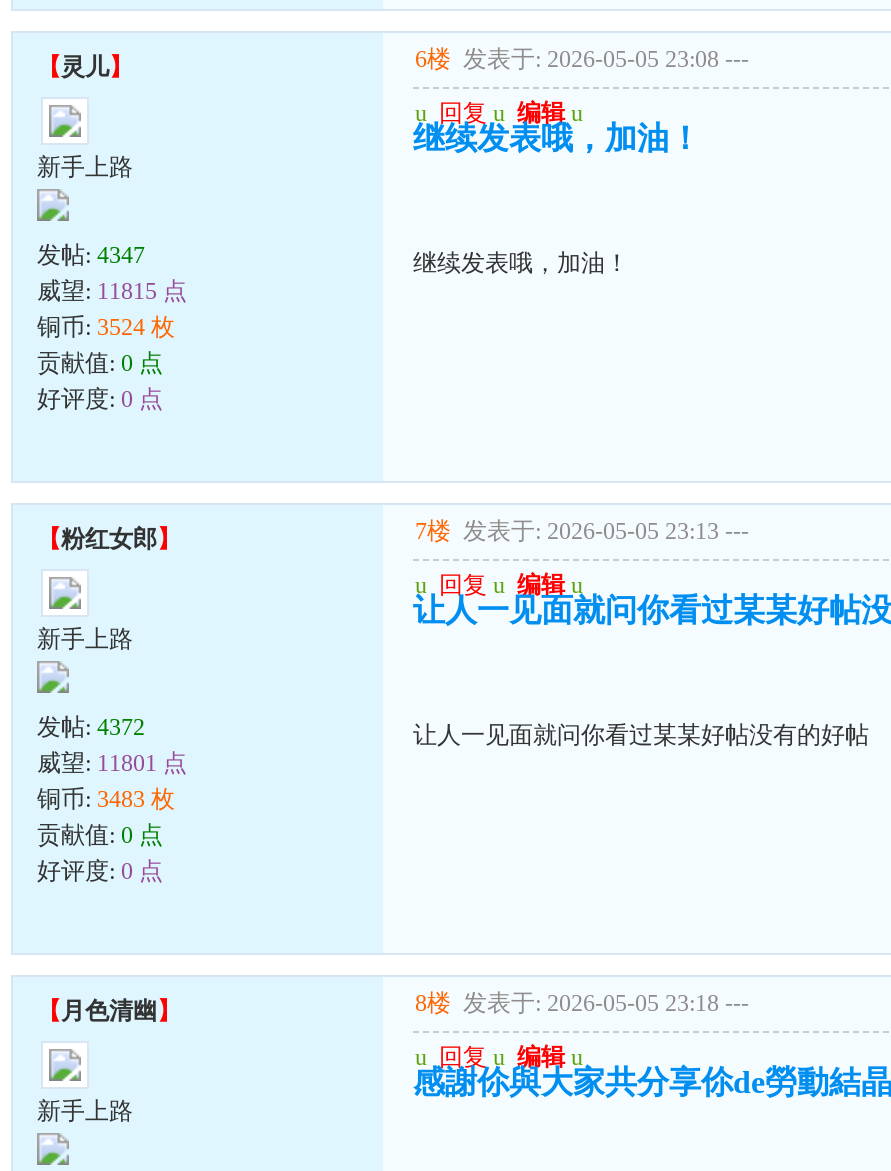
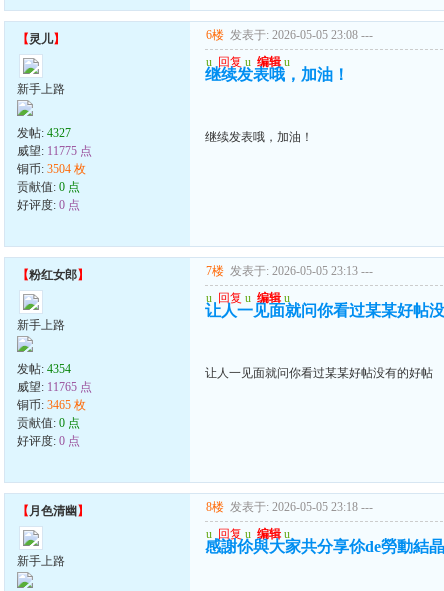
- 发帖: 4347
+ 发帖: 4327

- 威望: 11815 点
+ 威望: 11775 点

- 铜币: 3524 枚
+ 铜币: 3504 枚

- 发帖: 4372
+ 发帖: 4354

- 威望: 11801 点
+ 威望: 11765 点

- 铜币: 3483 枚
+ 铜币: 3465 枚
